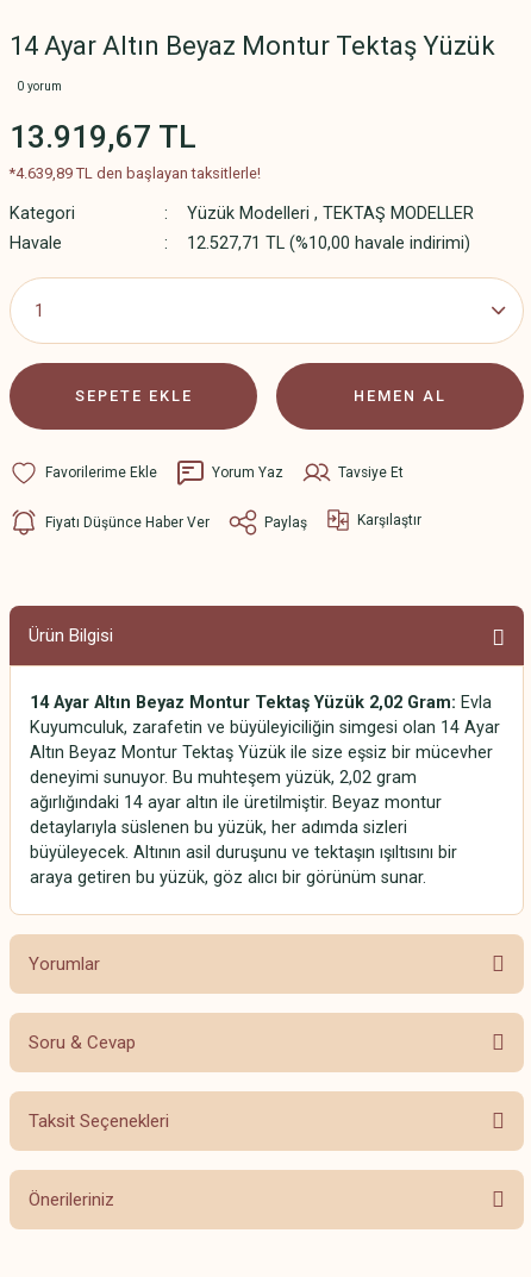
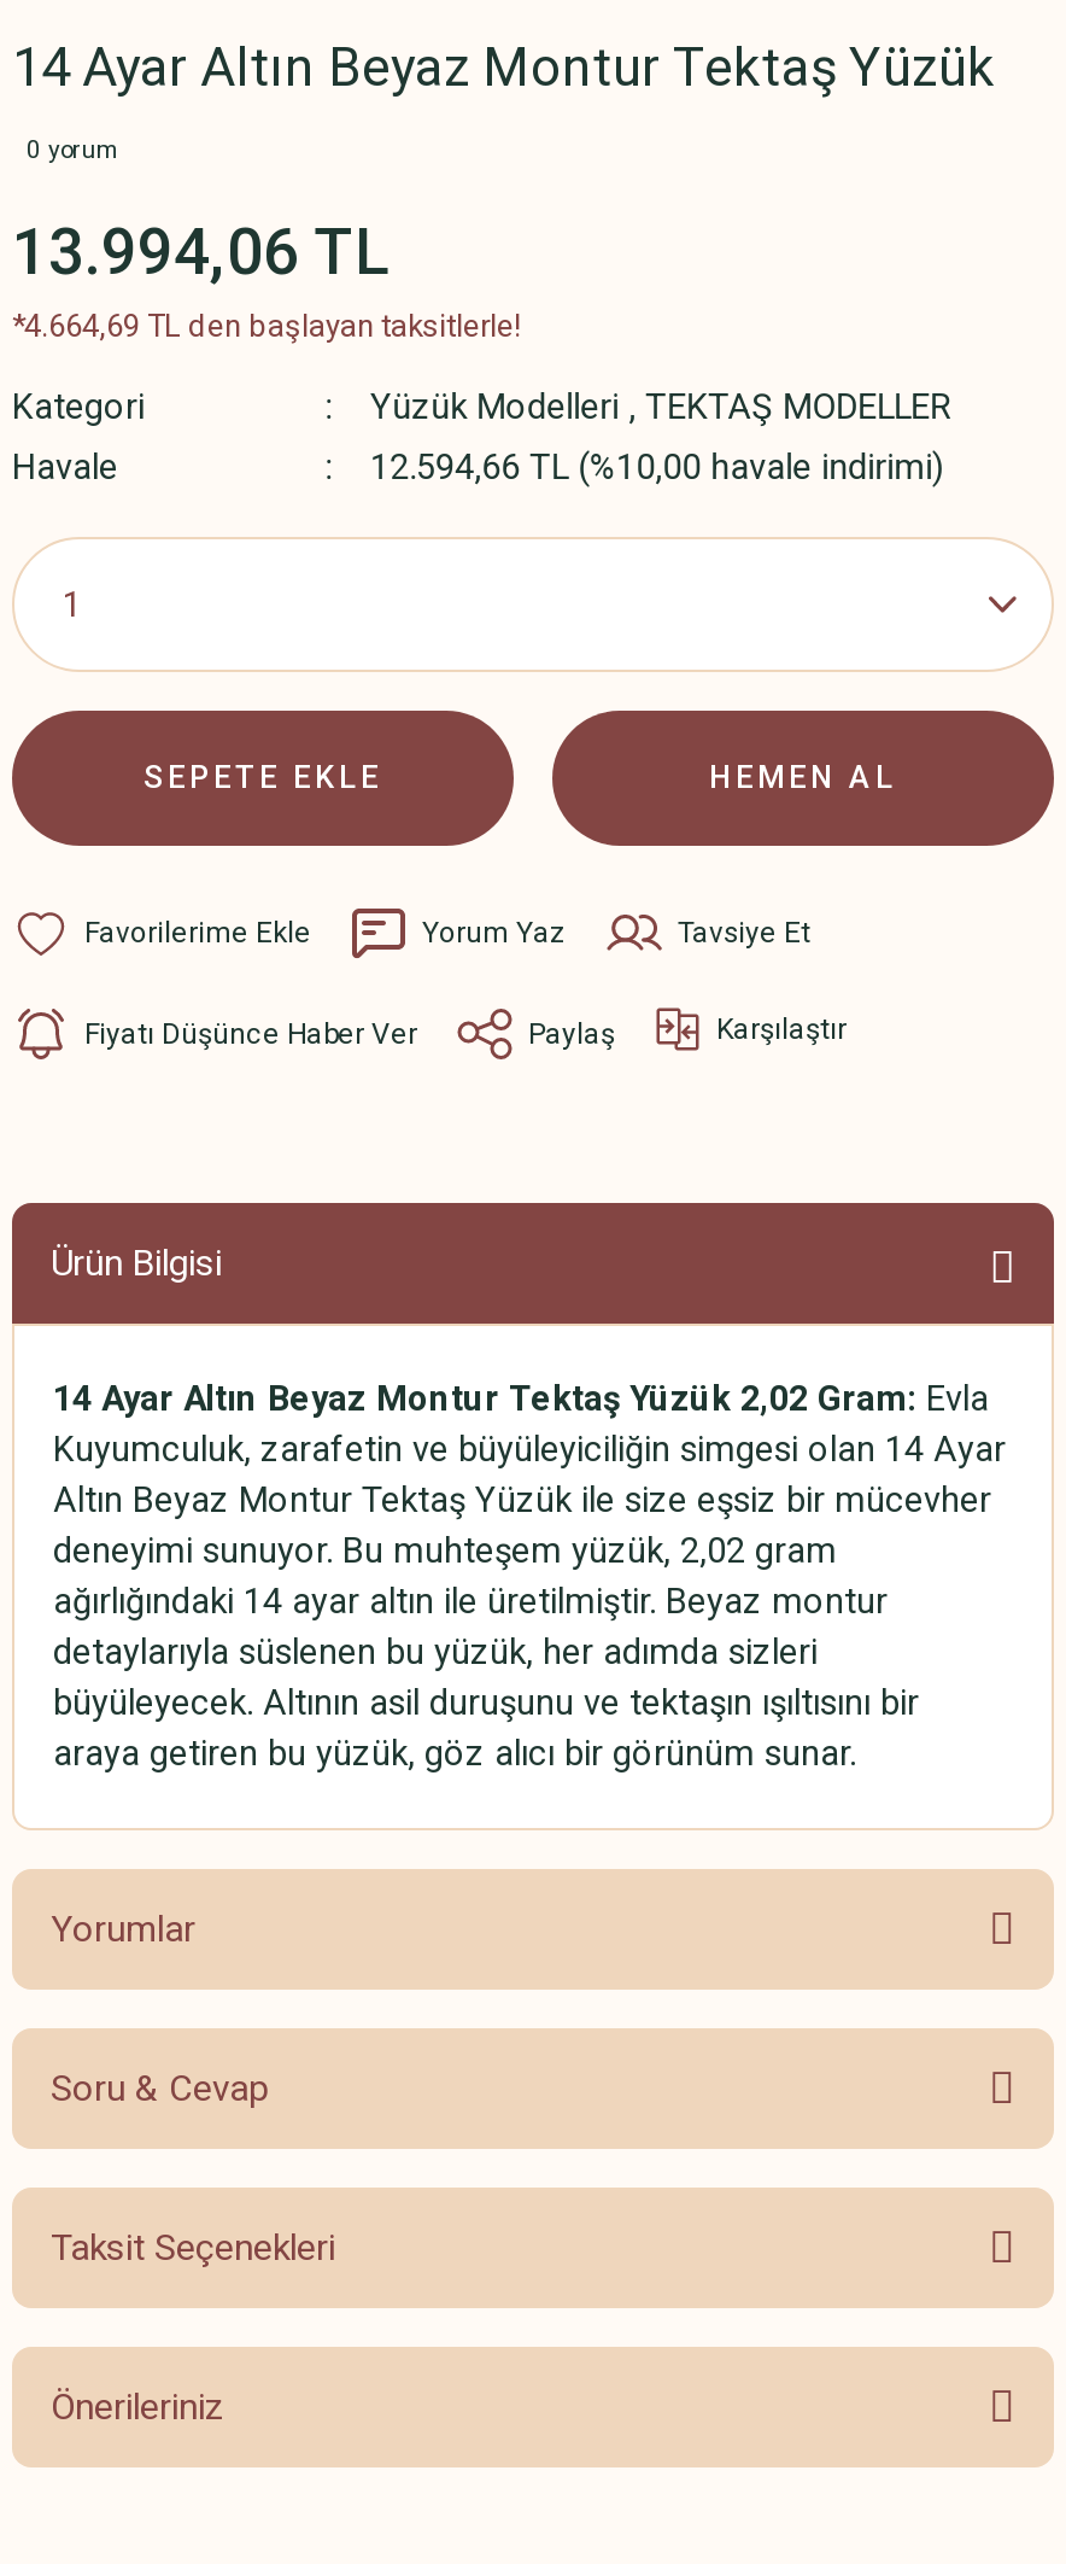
- 13.919,67 TL
+ 13.994,06 TL

- *4.639,89 TL den başlayan taksitlerle!
+ *4.664,69 TL den başlayan taksitlerle!

- 12.527,71 TL (%10,00 havale indirimi)
+ 12.594,66 TL (%10,00 havale indirimi)
